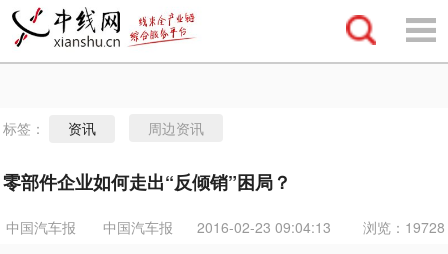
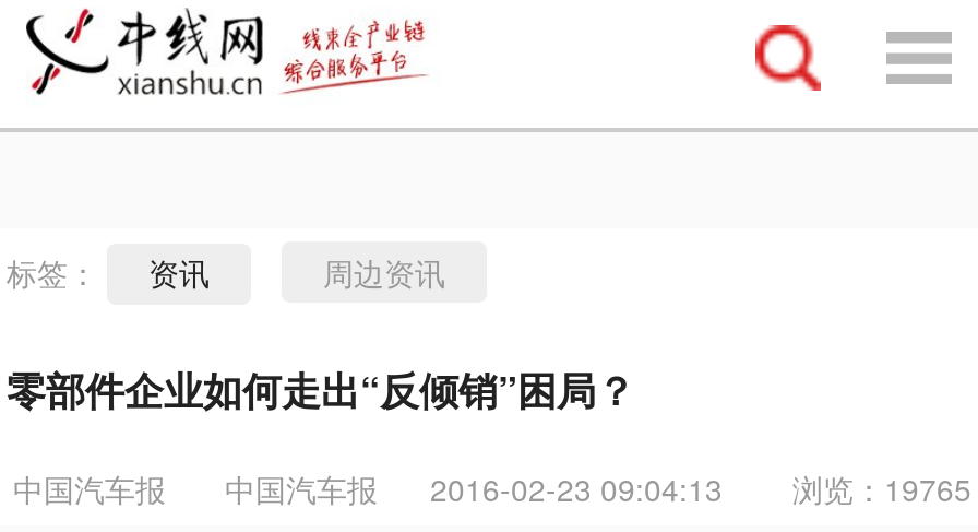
- 中国汽车报 中国汽车报 2016-02-23 09:04:13 浏览：19728
+ 中国汽车报 中国汽车报 2016-02-23 09:04:13 浏览：19765
